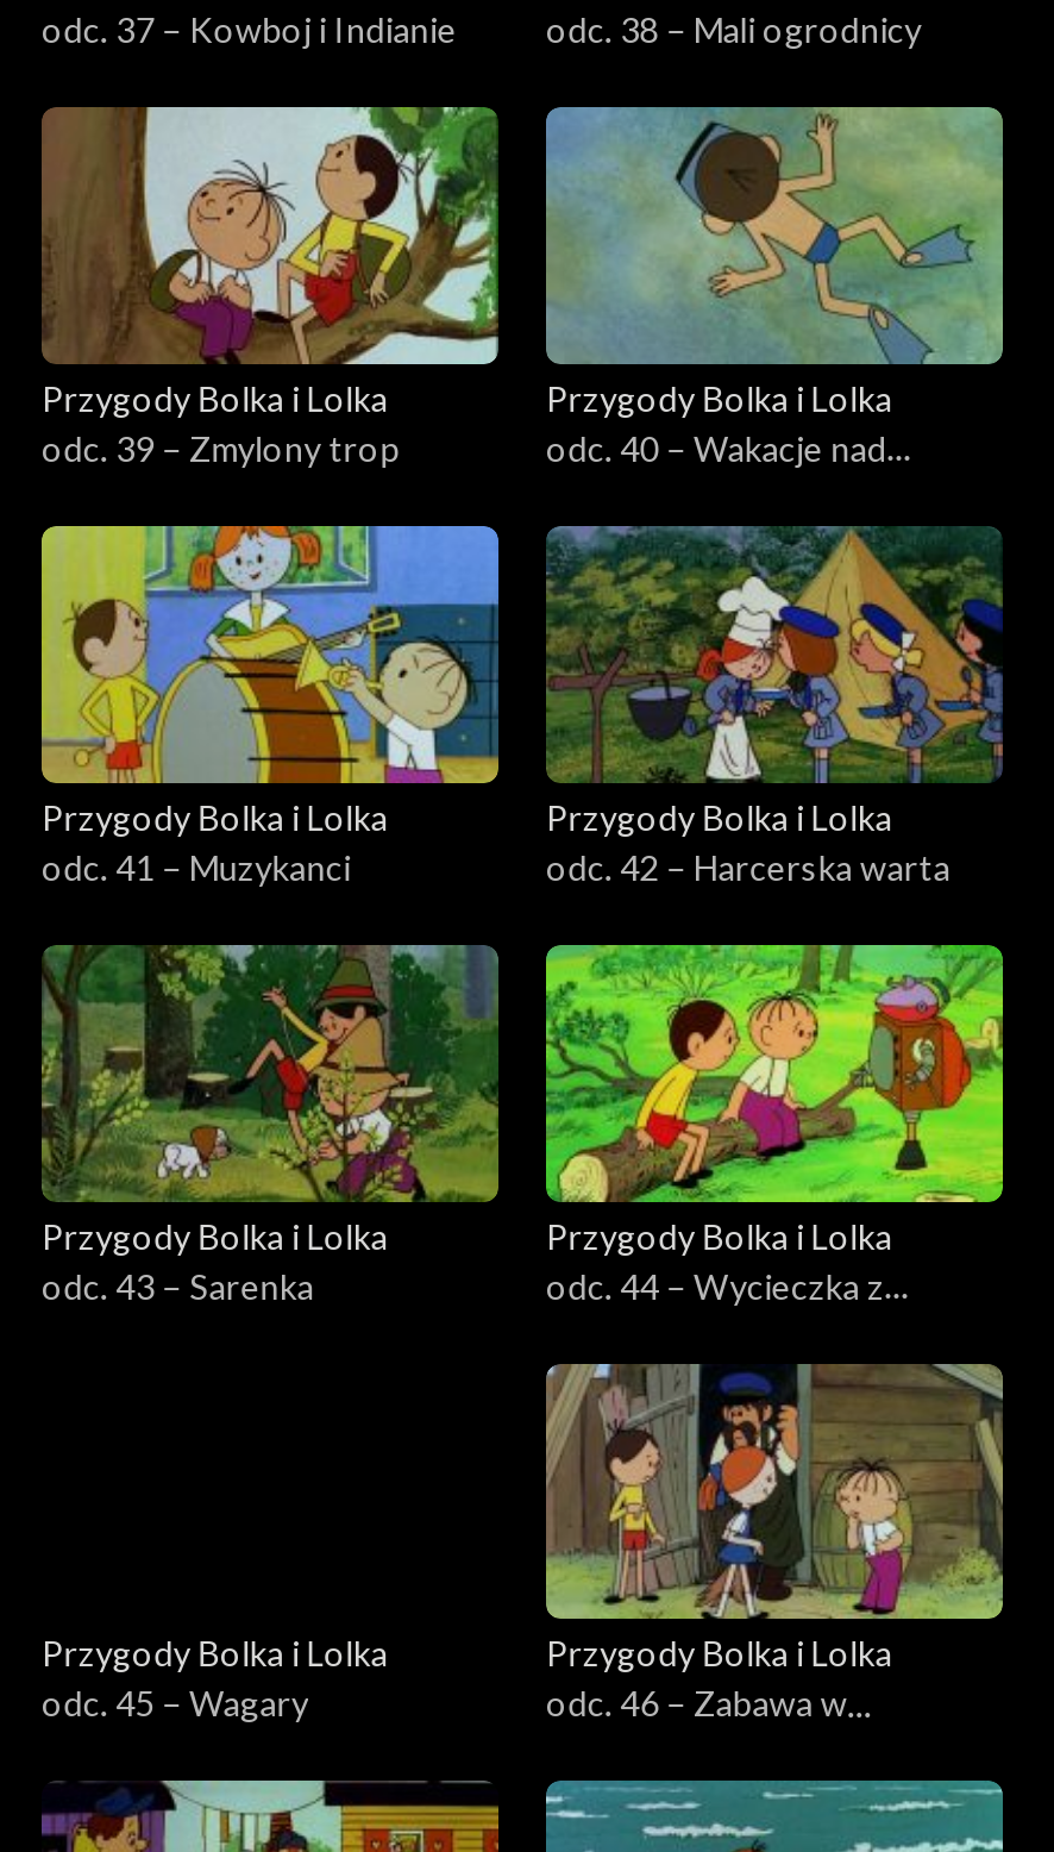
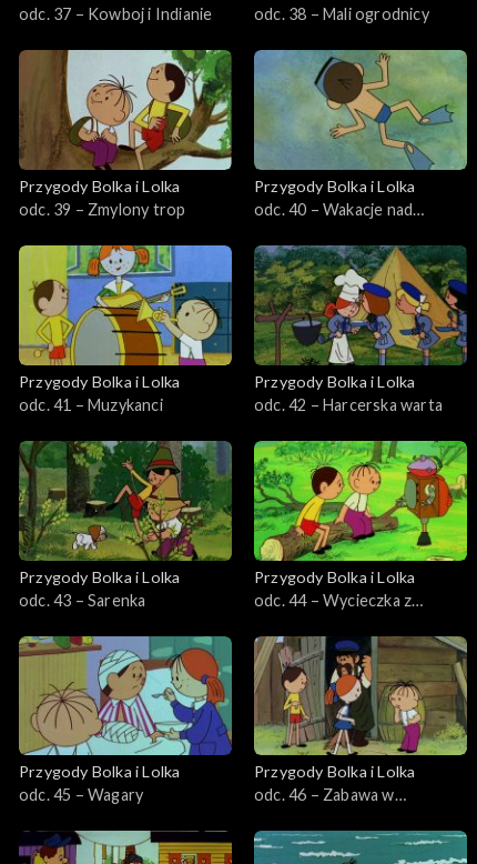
+ [image]
